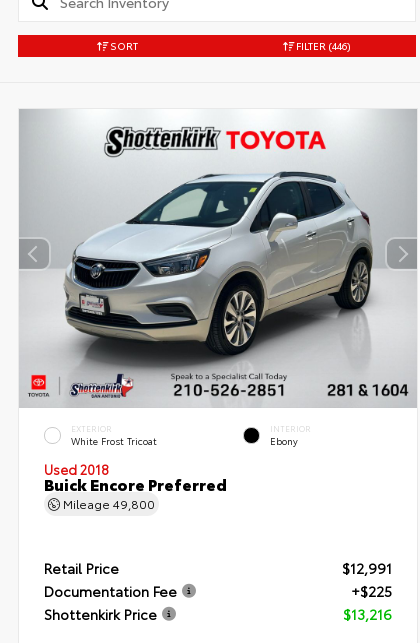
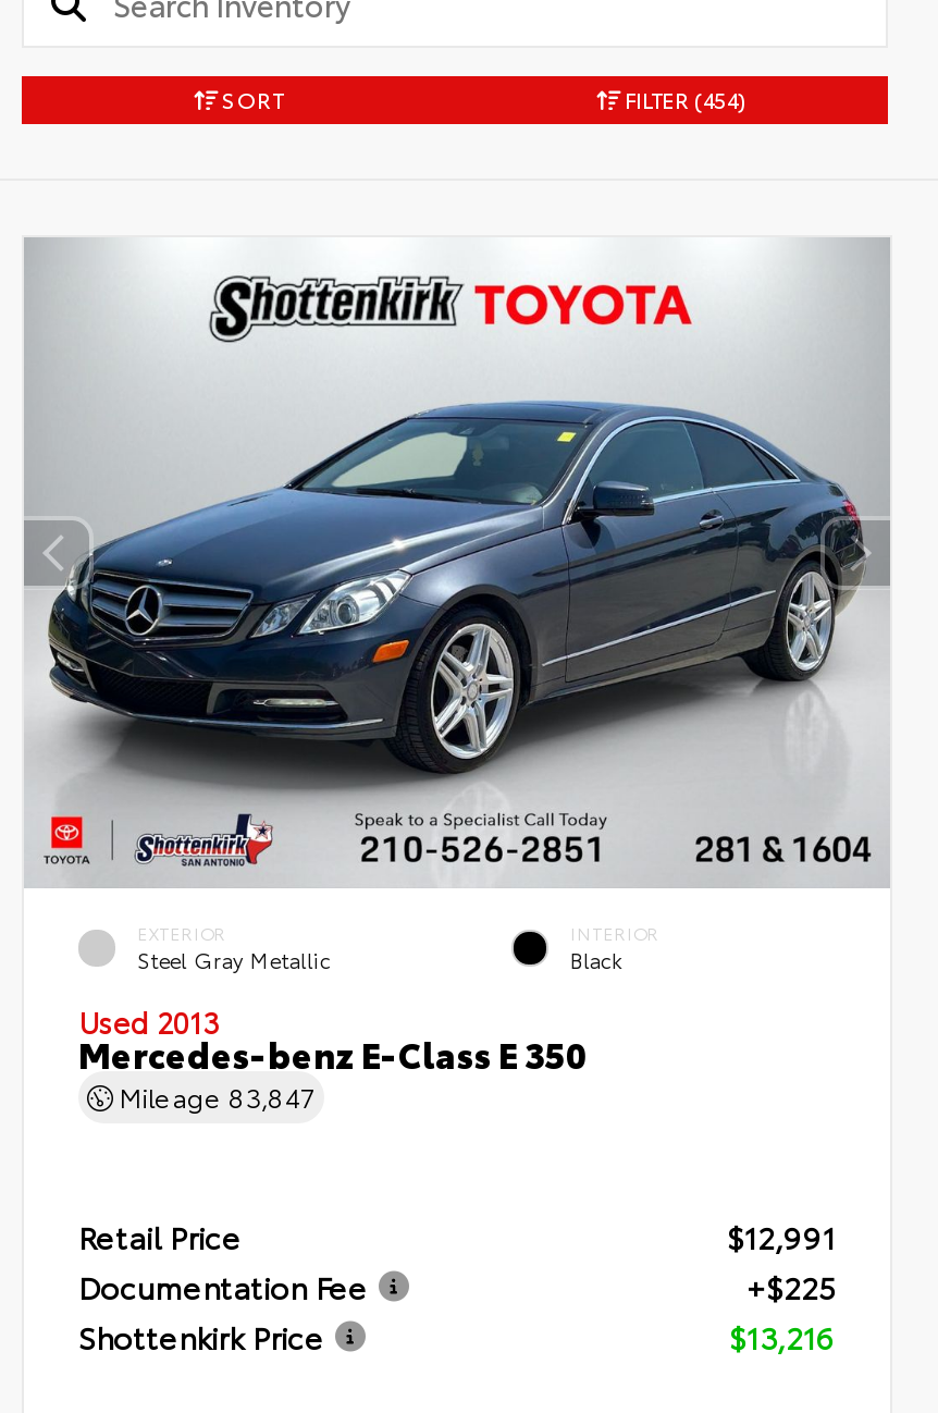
- FILTER (446)
+ FILTER (454)

- [image]
+ [image]

- White Frost Tricoat
+ Steel Gray Metallic

- Ebony
+ Black

- Used 2018
- Buick Encore Preferred
- Mileage 49,800
+ Used 2013
+ Mercedes-benz E-Class E 350
+ Mileage 83,847
